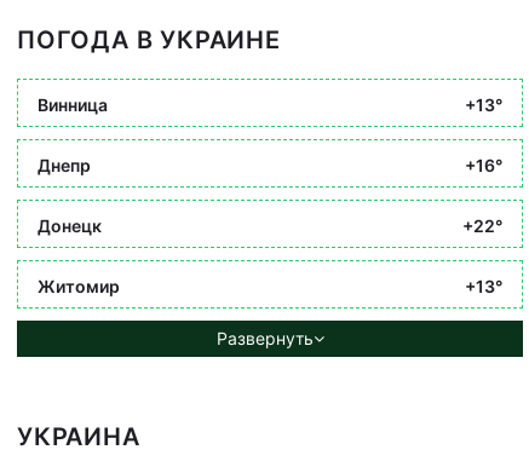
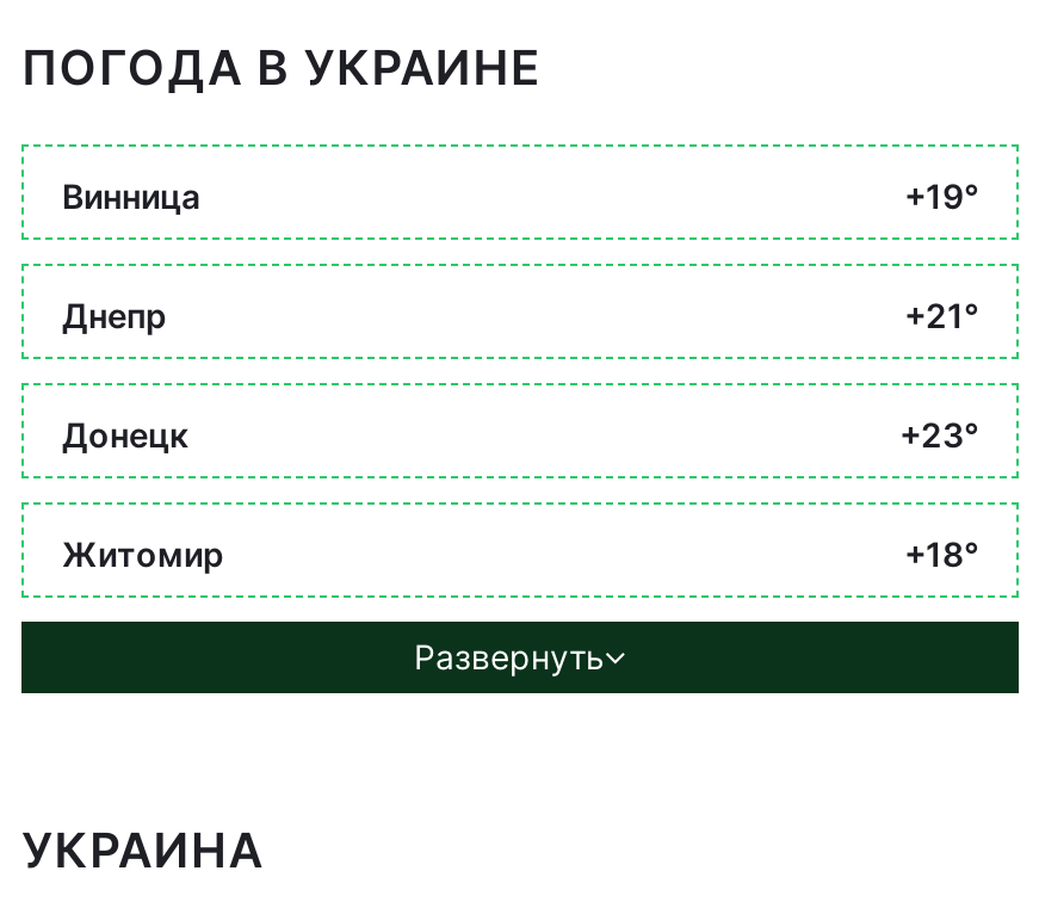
- +13°
+ +19°

- +16°
+ +21°

- +22°
+ +23°

- +13°
+ +18°
